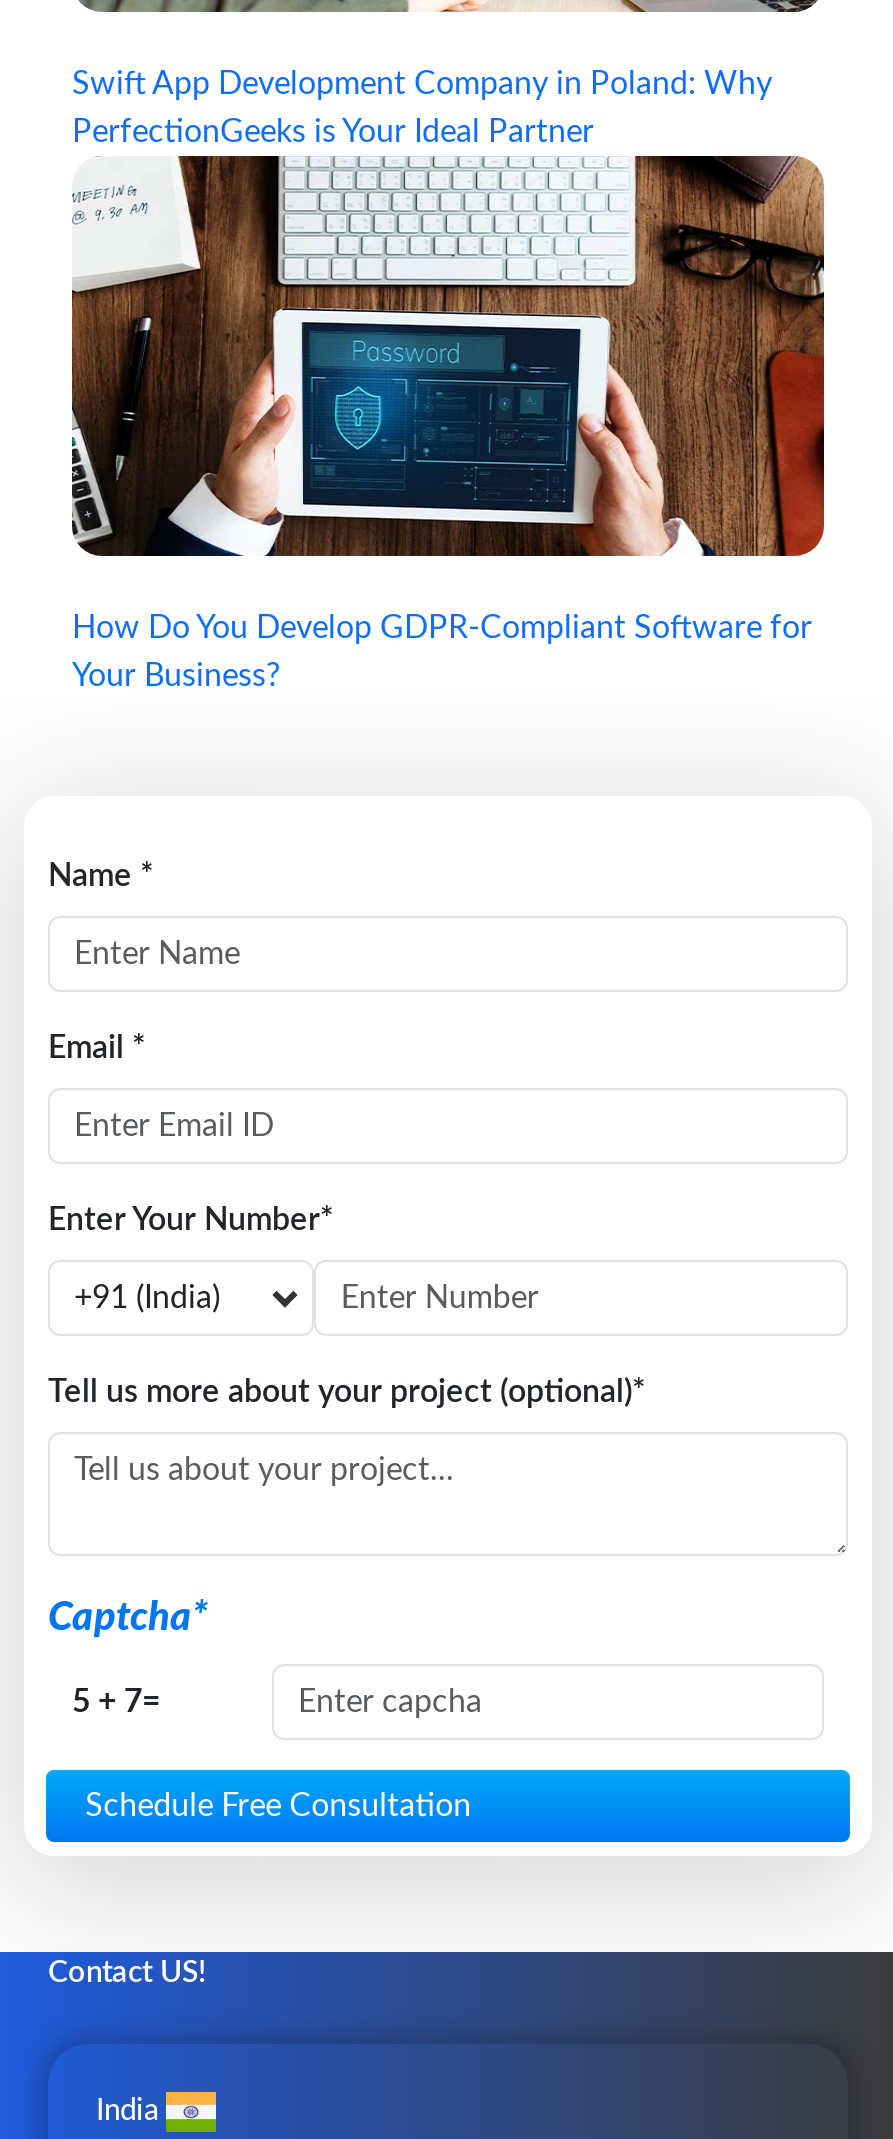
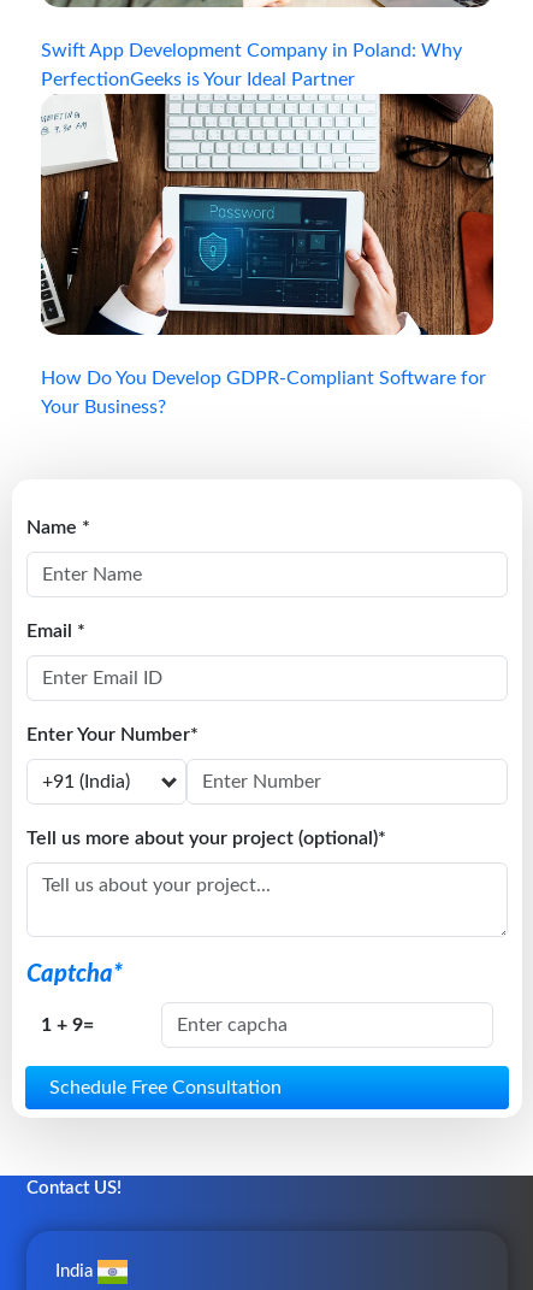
- 5 + 7=
+ 1 + 9=
